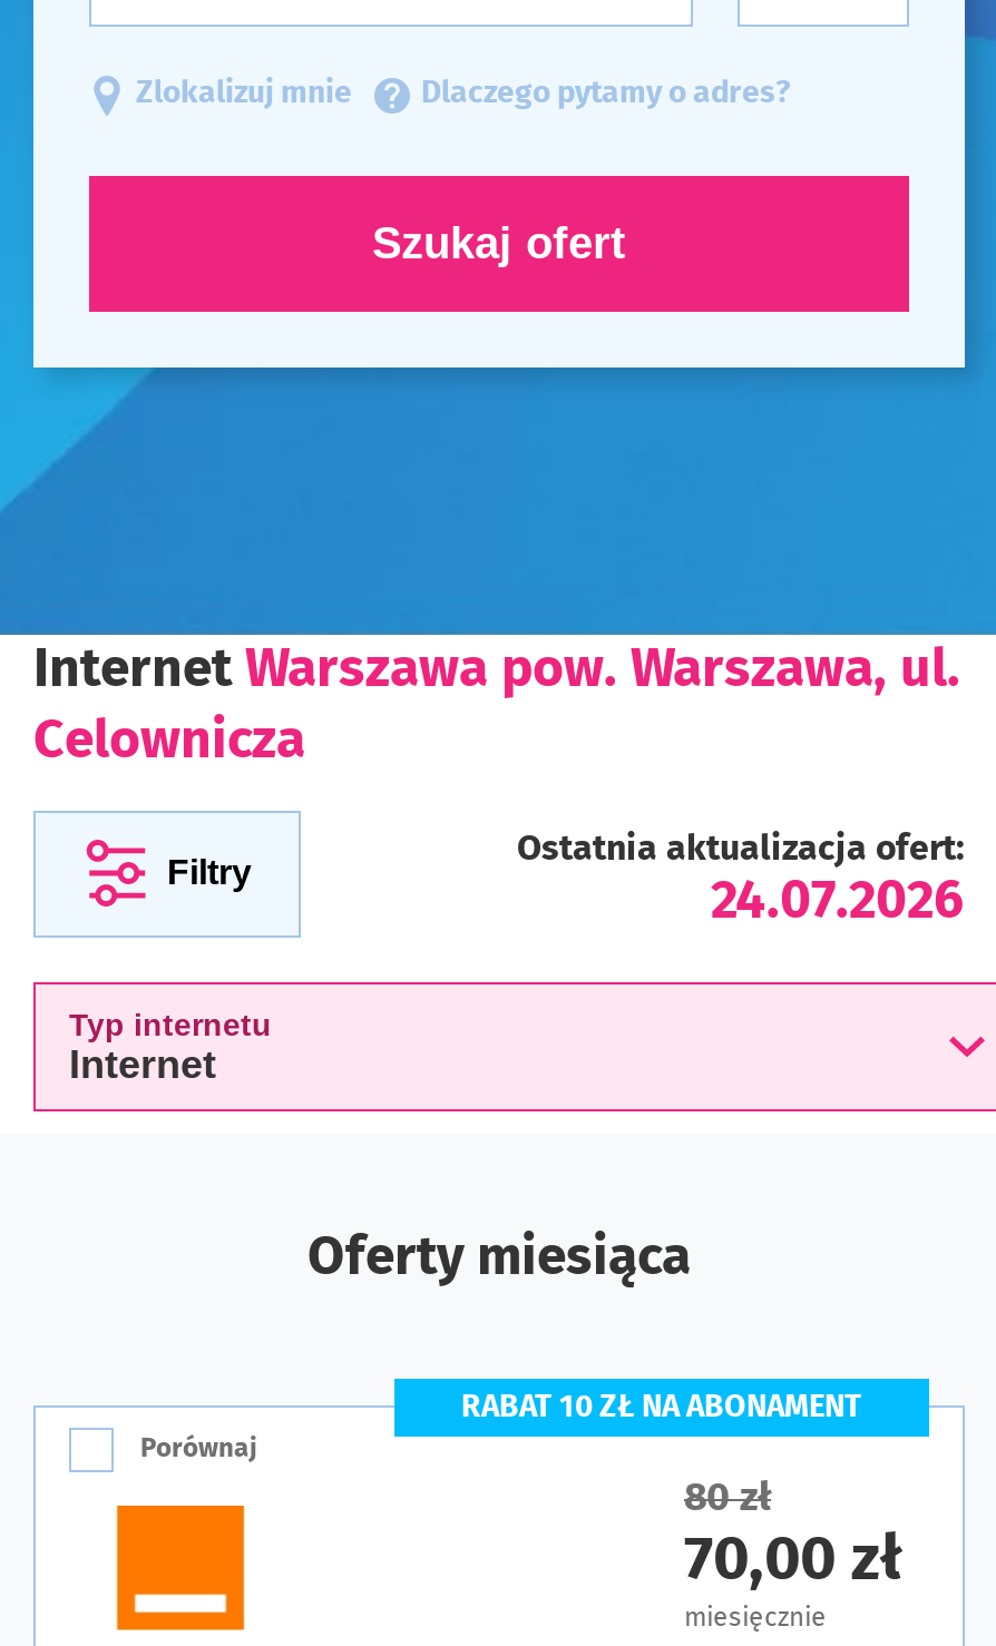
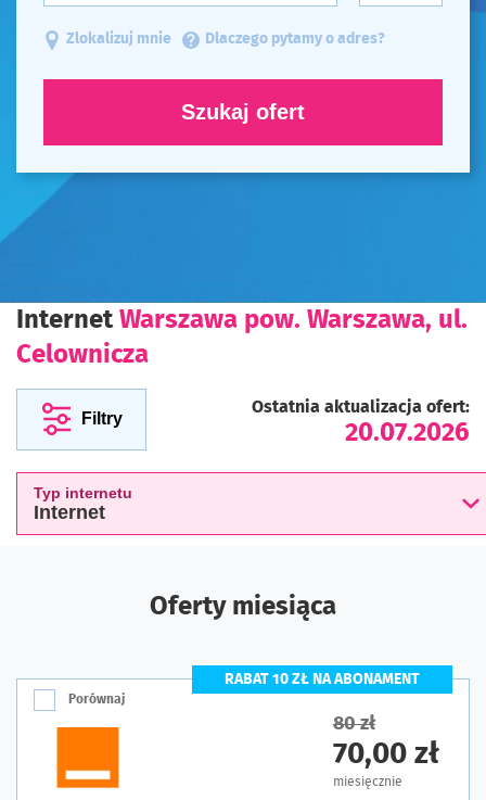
- 24.07.2026
+ 20.07.2026
